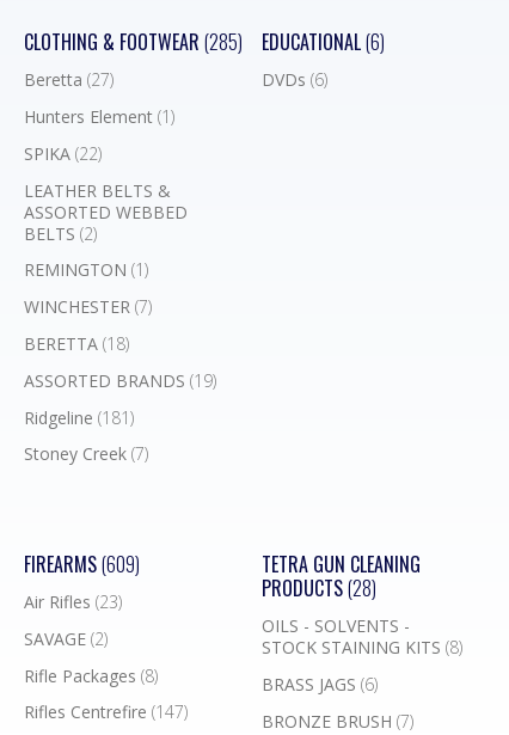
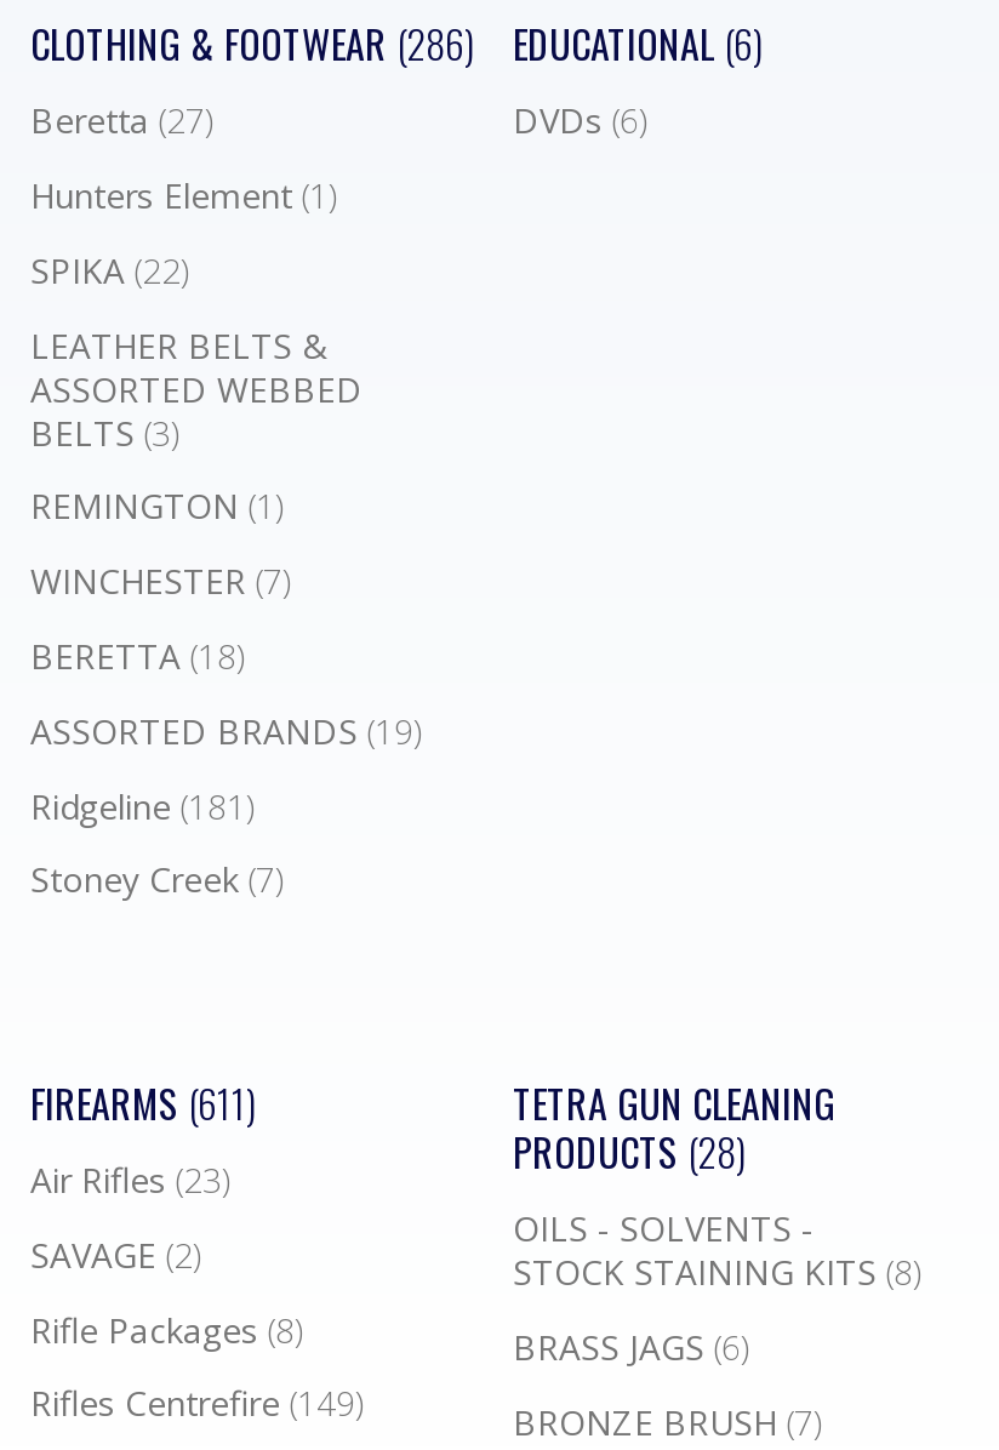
- CLOTHING & FOOTWEAR (285)
+ CLOTHING & FOOTWEAR (286)

- BELTS (2)
+ BELTS (3)

- FIREARMS (609)
+ FIREARMS (611)

- Rifles Centrefire (147)
+ Rifles Centrefire (149)
